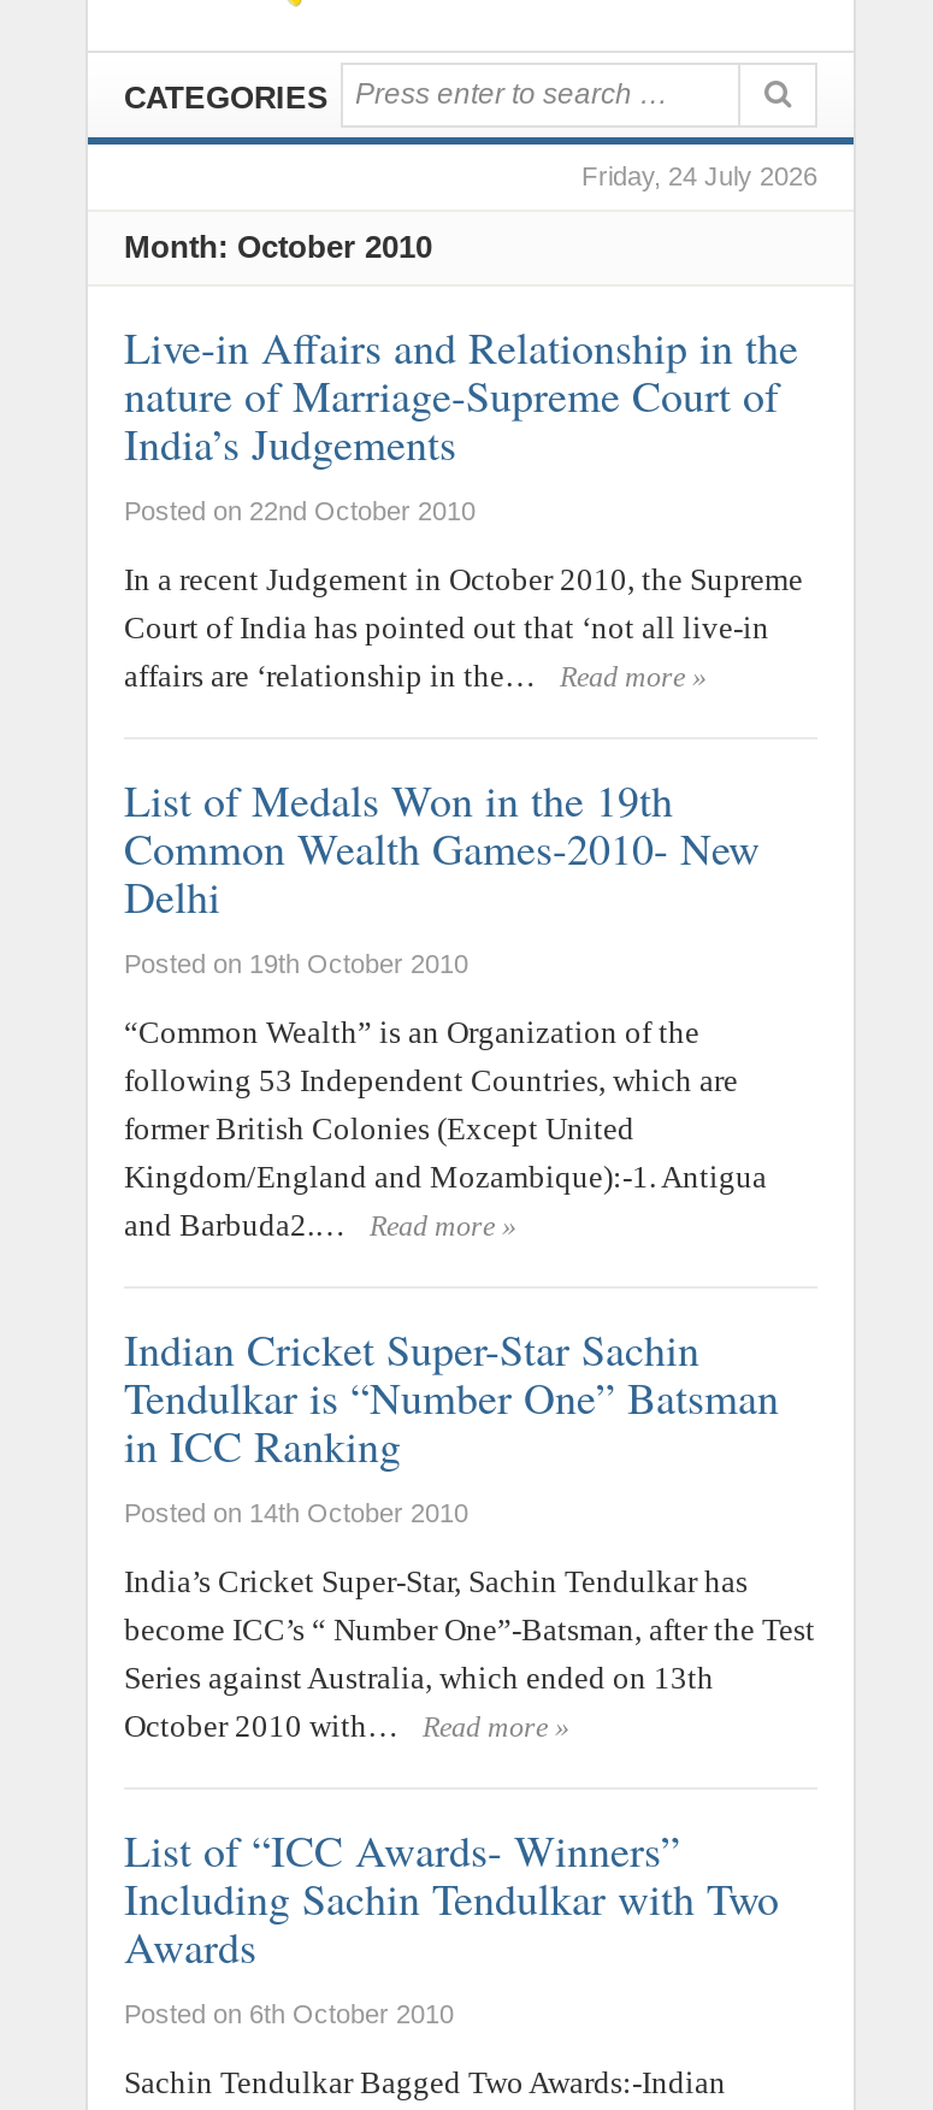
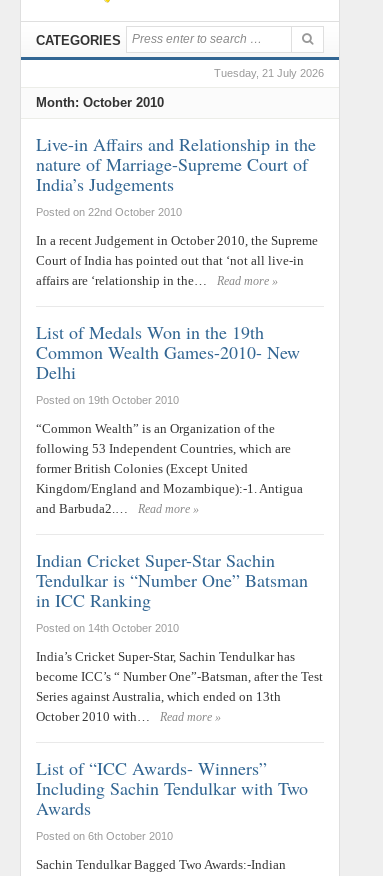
- Friday, 24 July 2026
+ Tuesday, 21 July 2026
